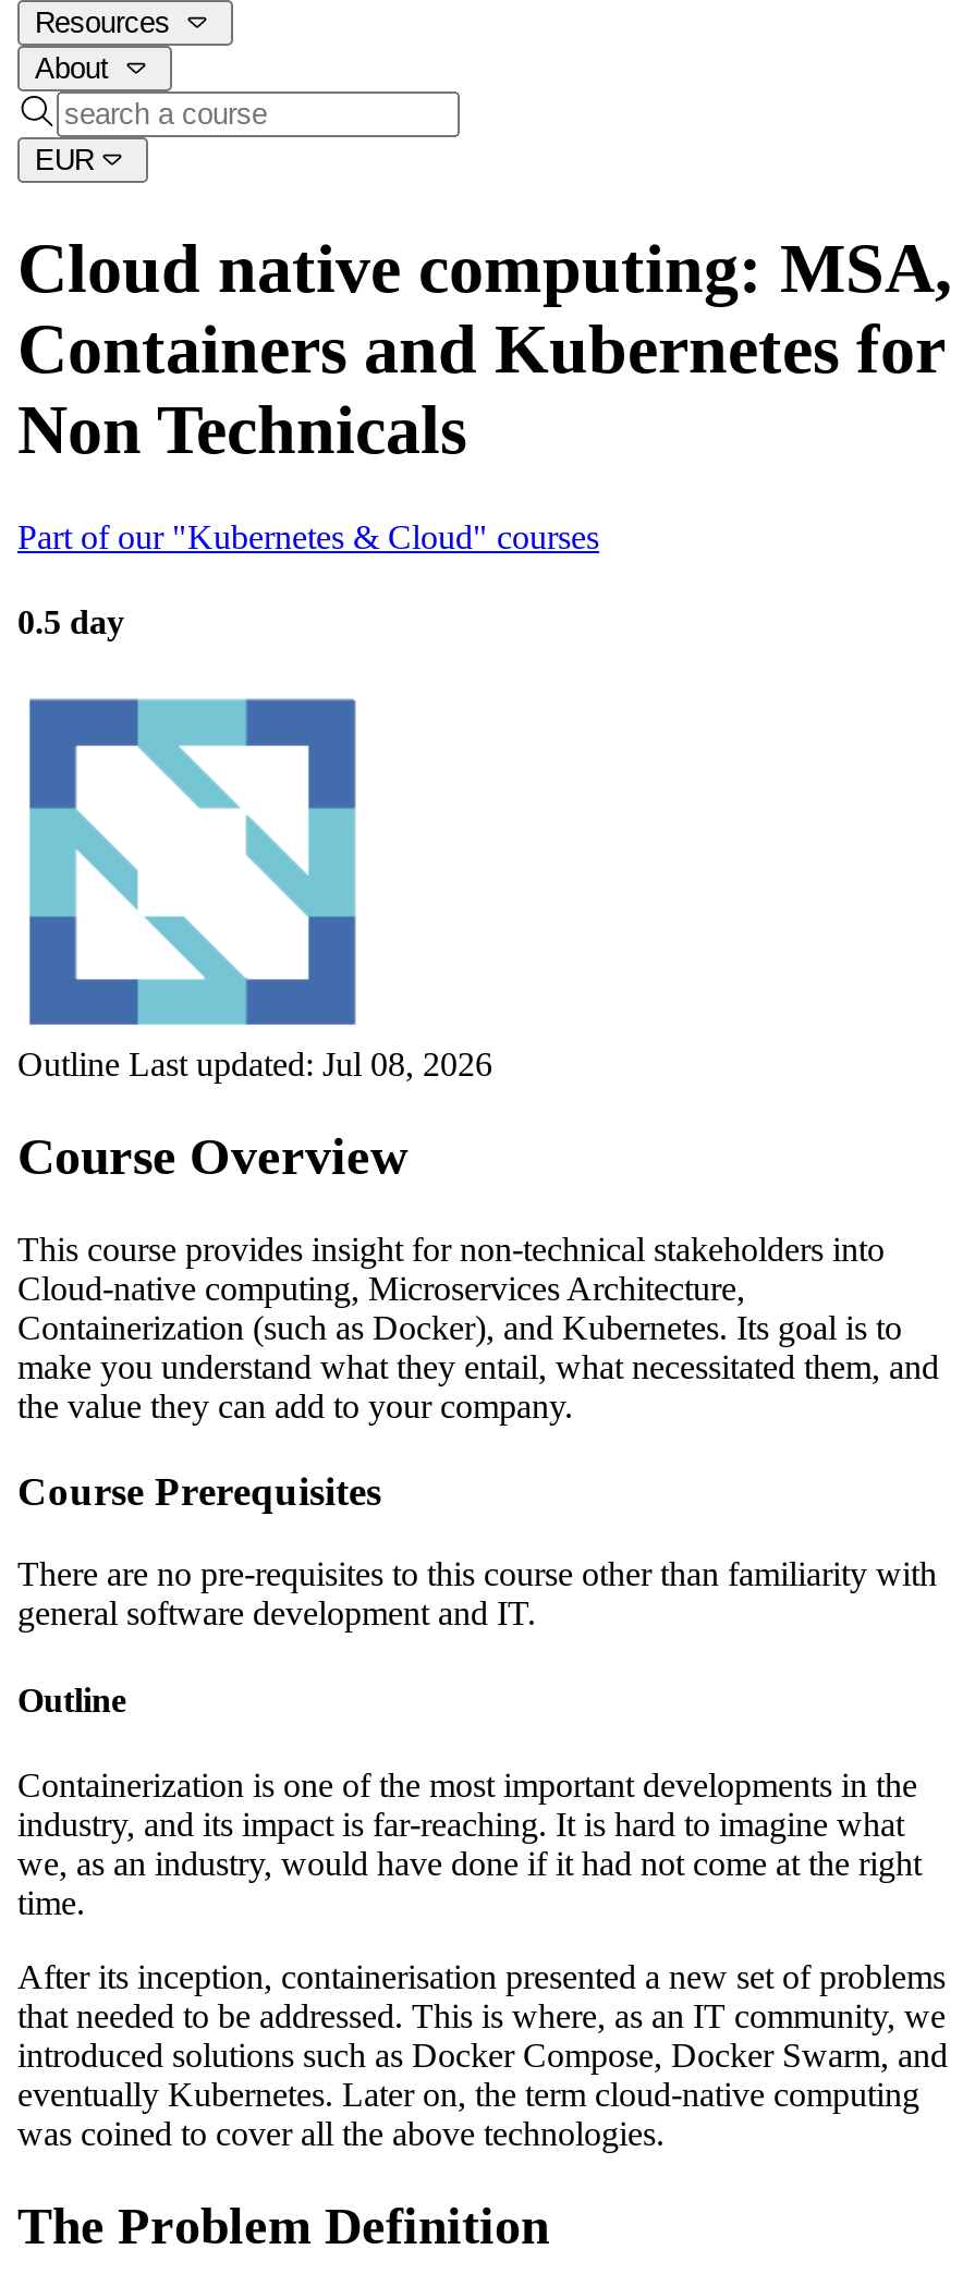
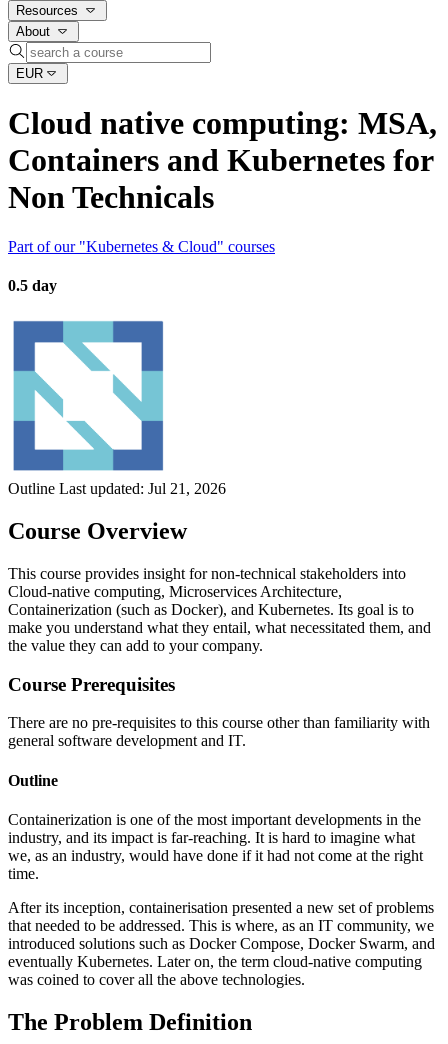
- Outline Last updated: Jul 08, 2026
+ Outline Last updated: Jul 21, 2026
